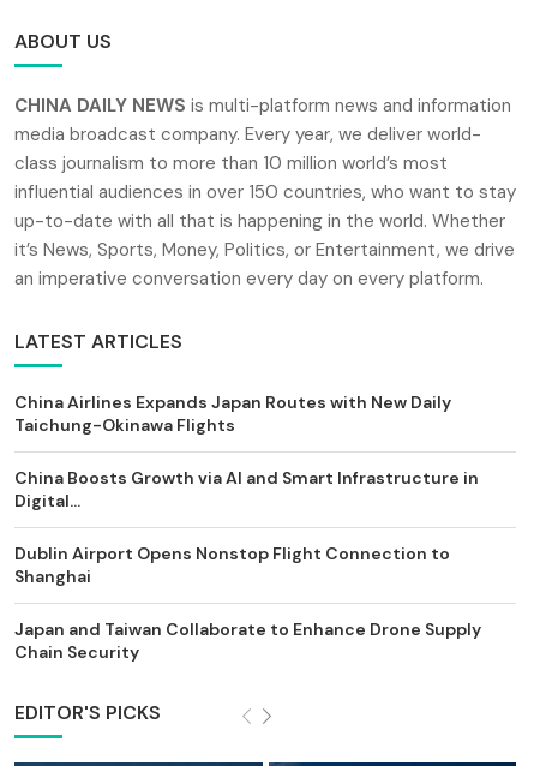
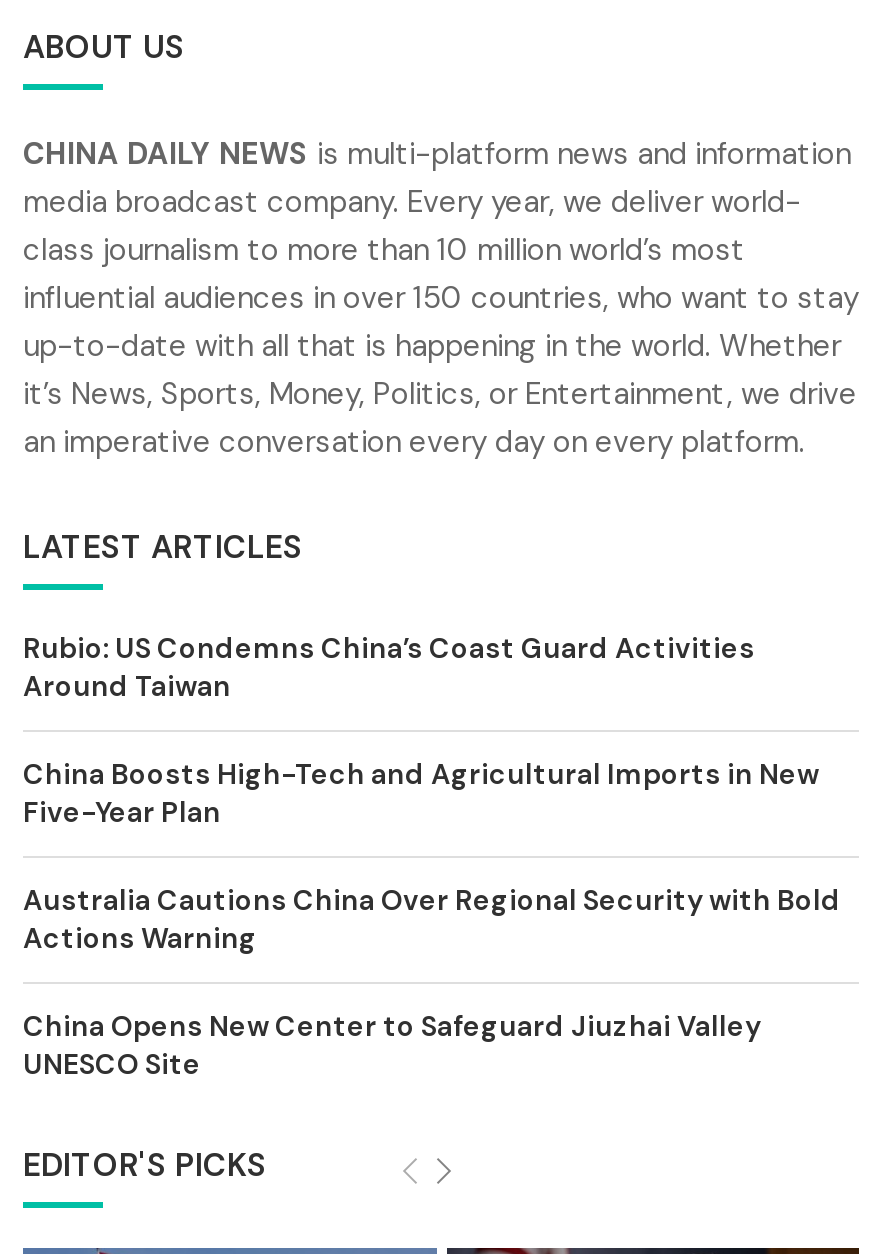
- China Airlines Expands Japan Routes with New Daily
- Taichung-Okinawa Flights
+ Rubio: US Condemns China’s Coast Guard Activities
+ Around Taiwan

- China Boosts Growth via AI and Smart Infrastructure in
- Digital...
+ China Boosts High-Tech and Agricultural Imports in New
+ Five-Year Plan

- Dublin Airport Opens Nonstop Flight Connection to
- Shanghai
+ Australia Cautions China Over Regional Security with Bold
+ Actions Warning

- Japan and Taiwan Collaborate to Enhance Drone Supply
- Chain Security
+ China Opens New Center to Safeguard Jiuzhai Valley
+ UNESCO Site
